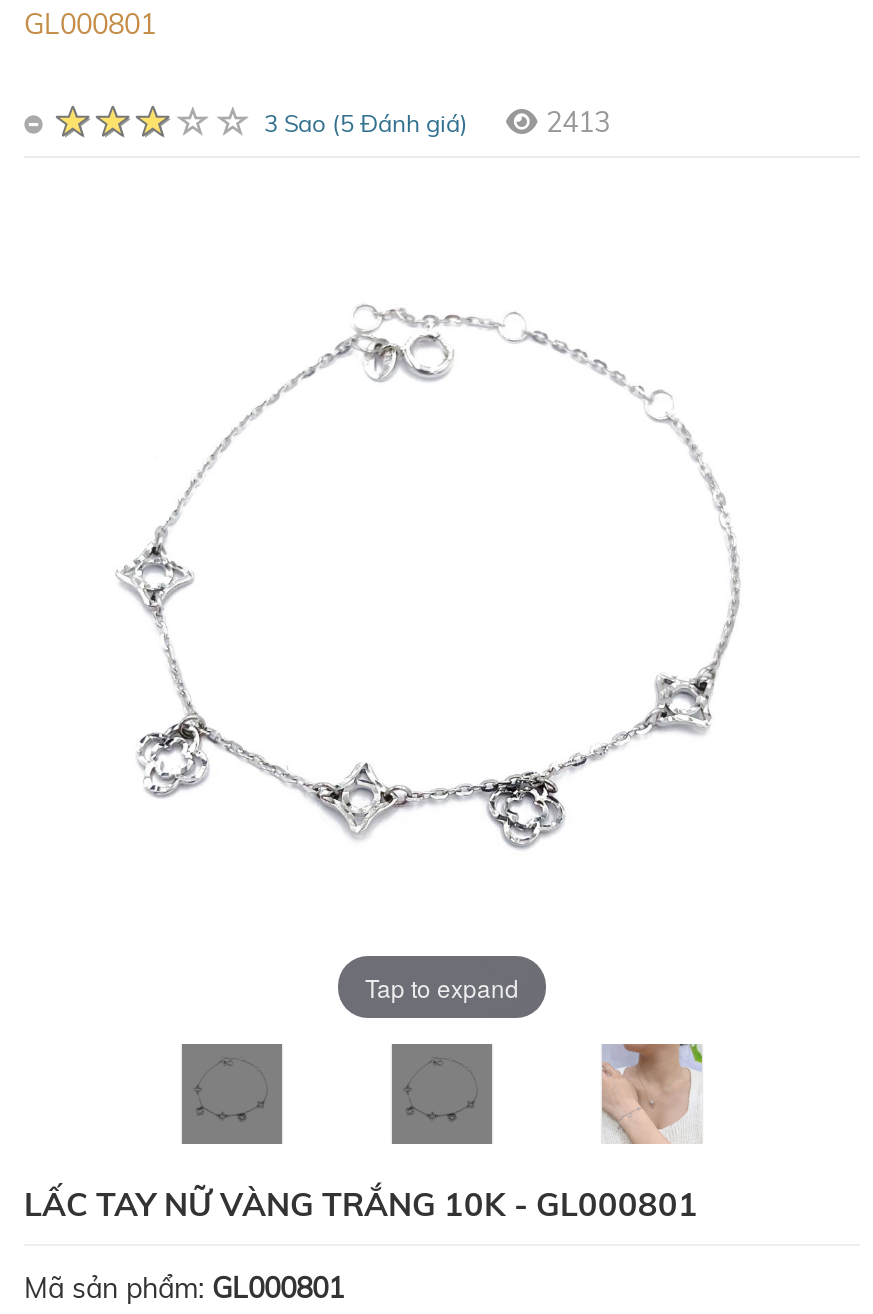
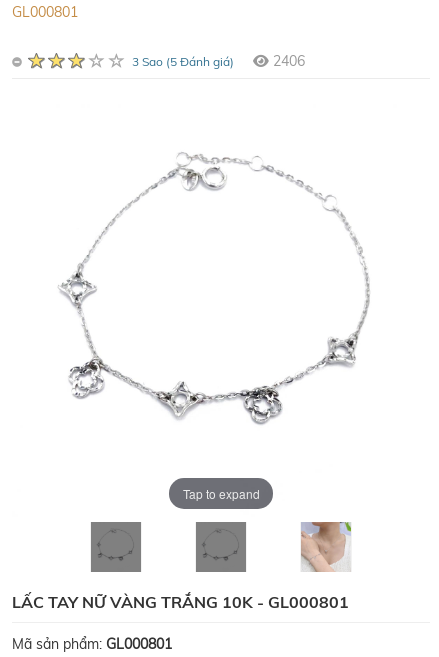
- 2413
+ 2406
